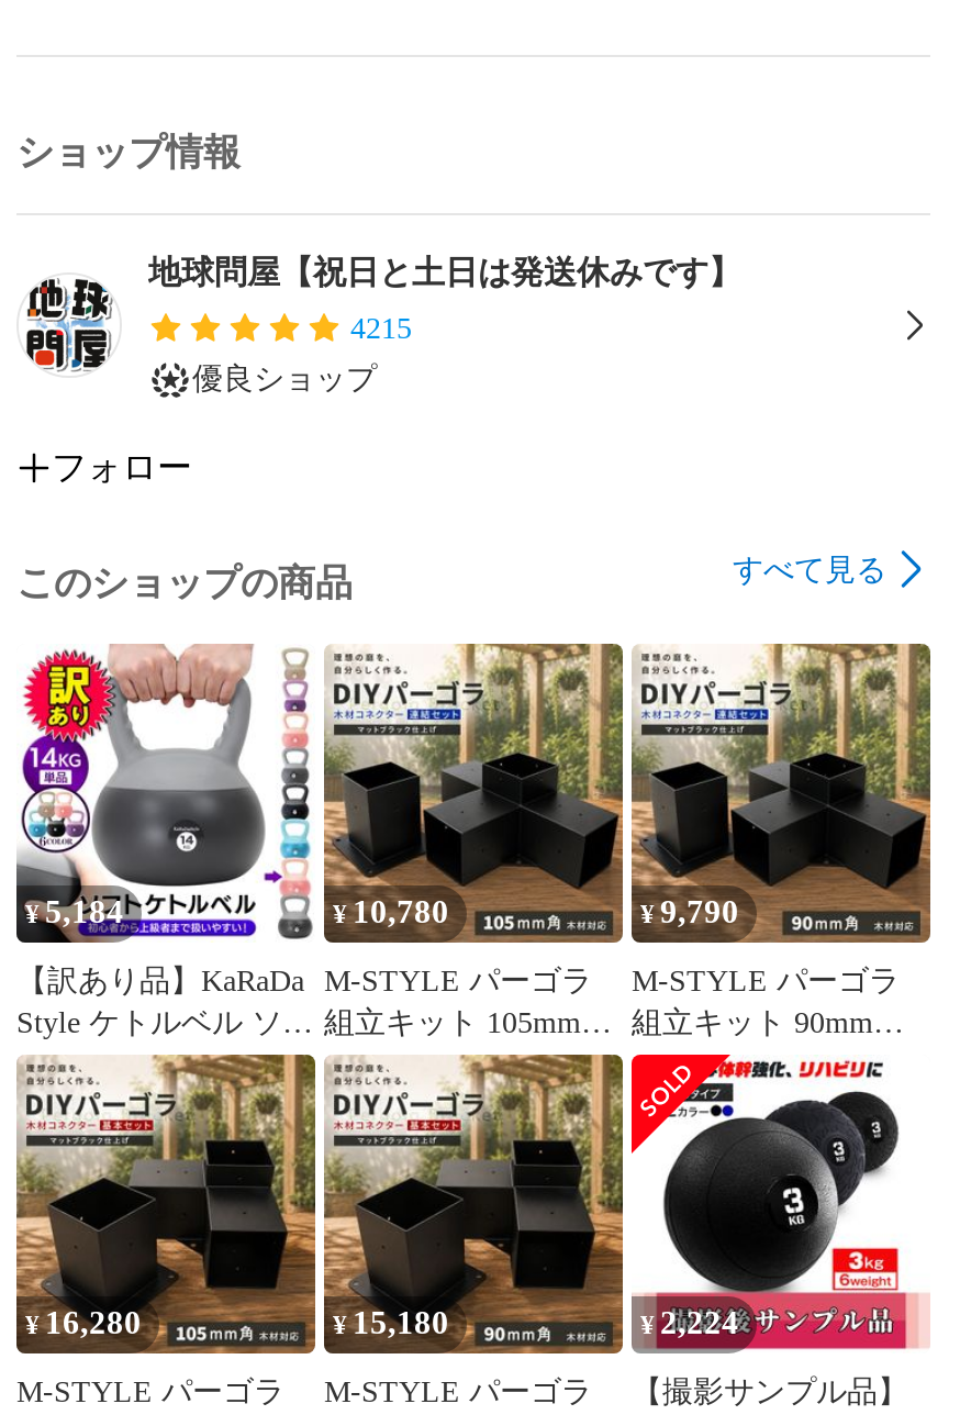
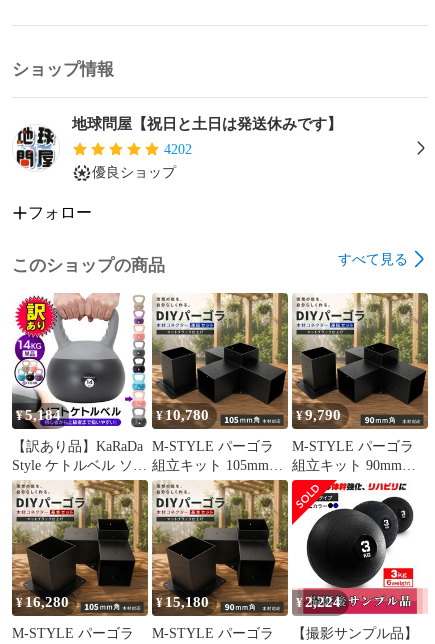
- 4215
+ 4202
